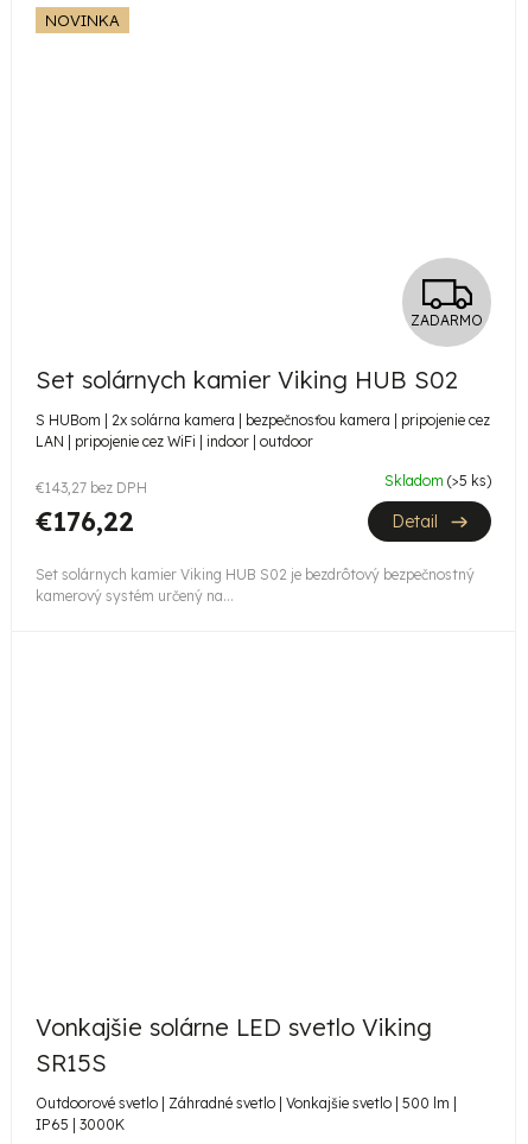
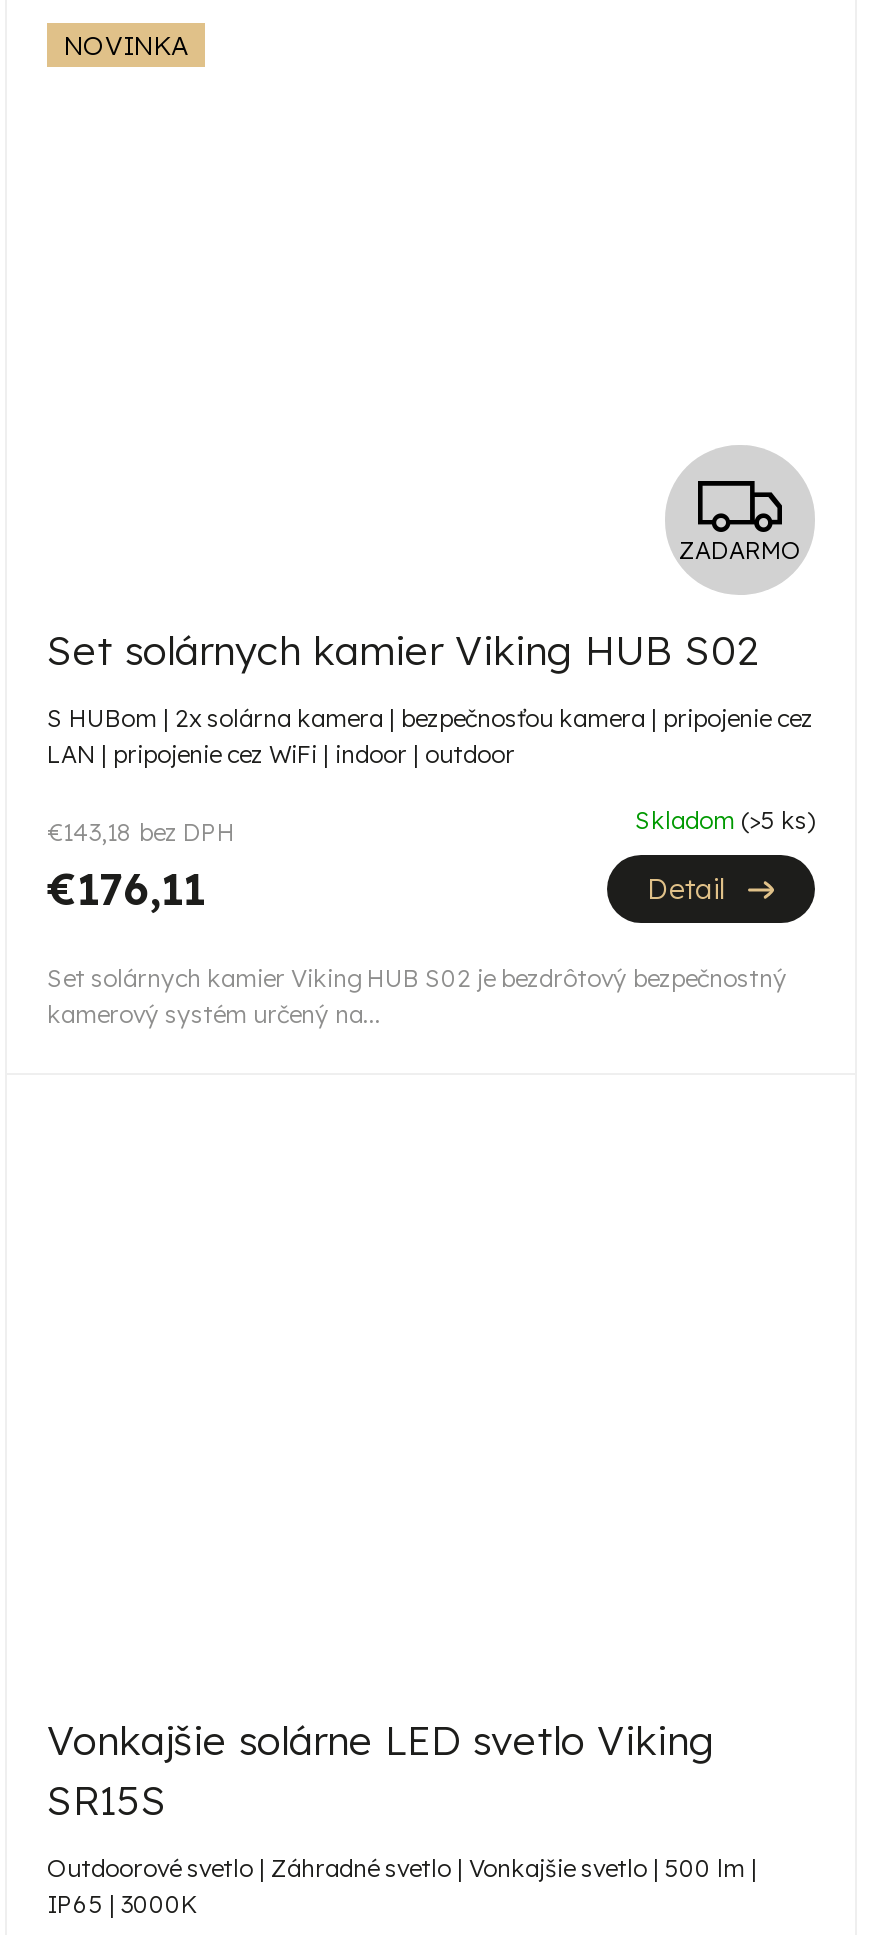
- €143,27 bez DPH
+ €143,18 bez DPH

- €176,22
+ €176,11
